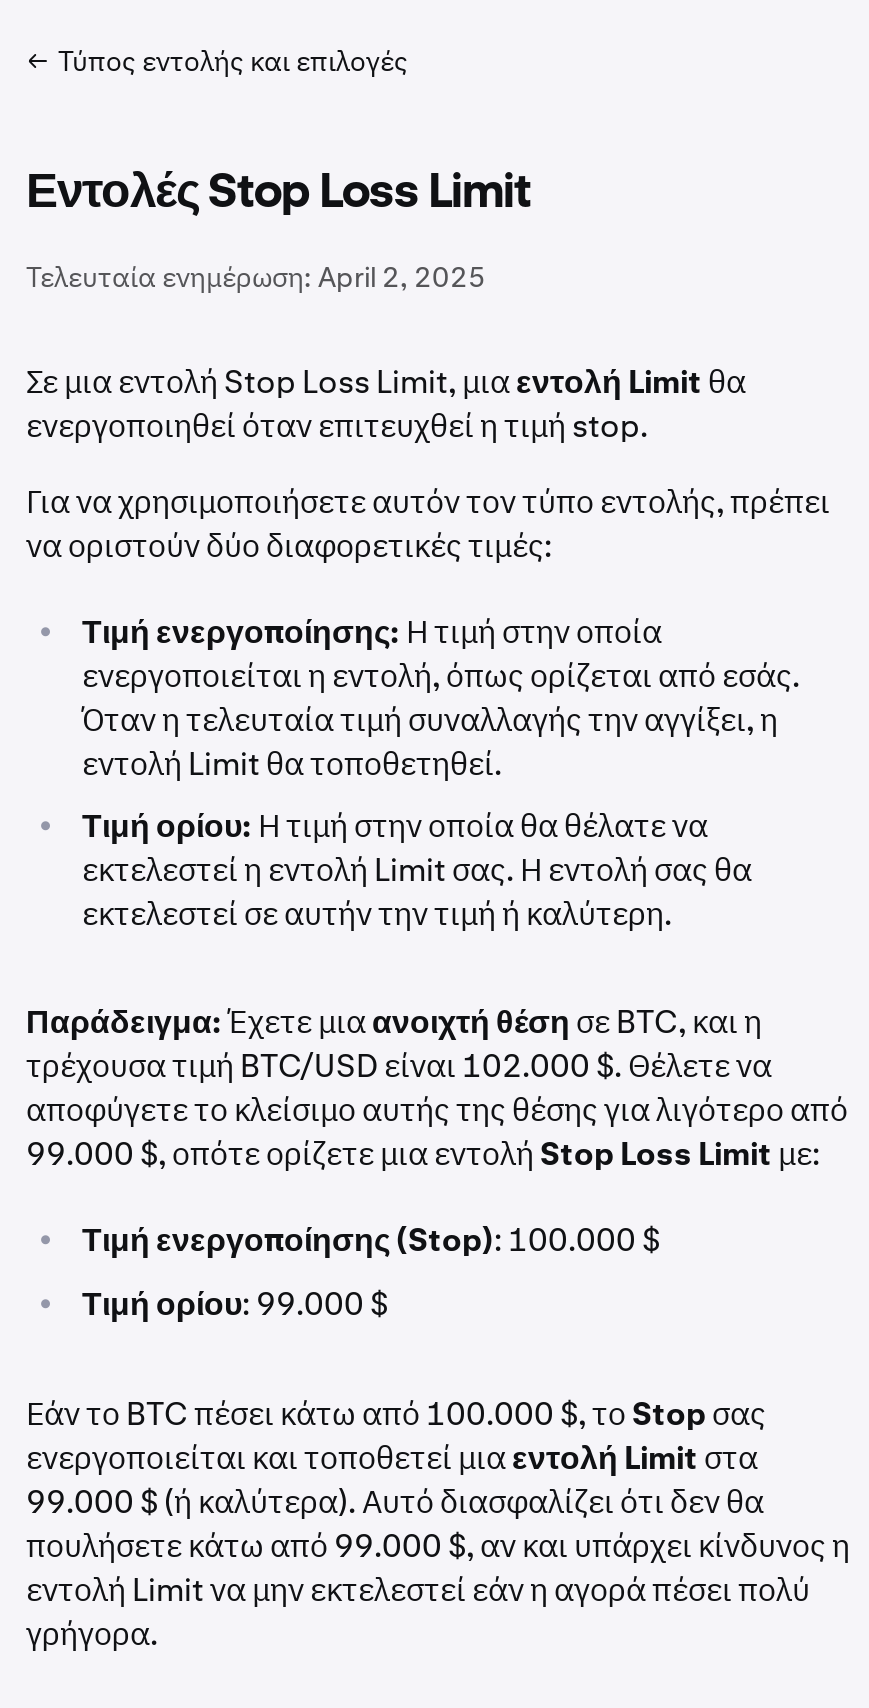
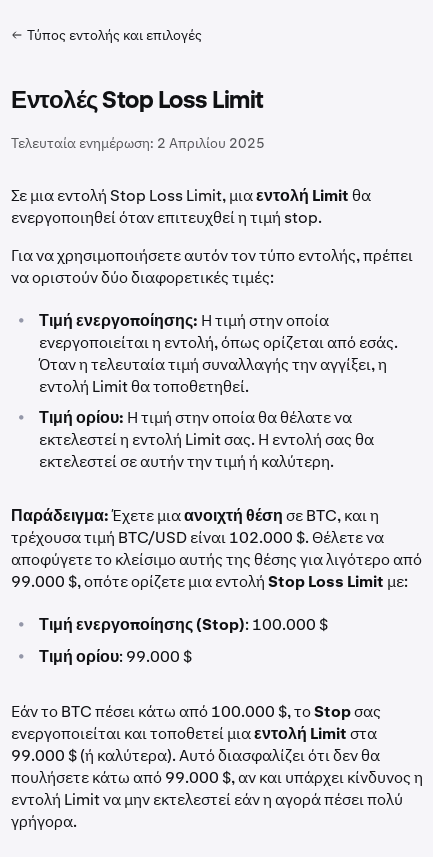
- Τελευταία ενημέρωση: April 2, 2025
+ Τελευταία ενημέρωση: 2 Απριλίου 2025
